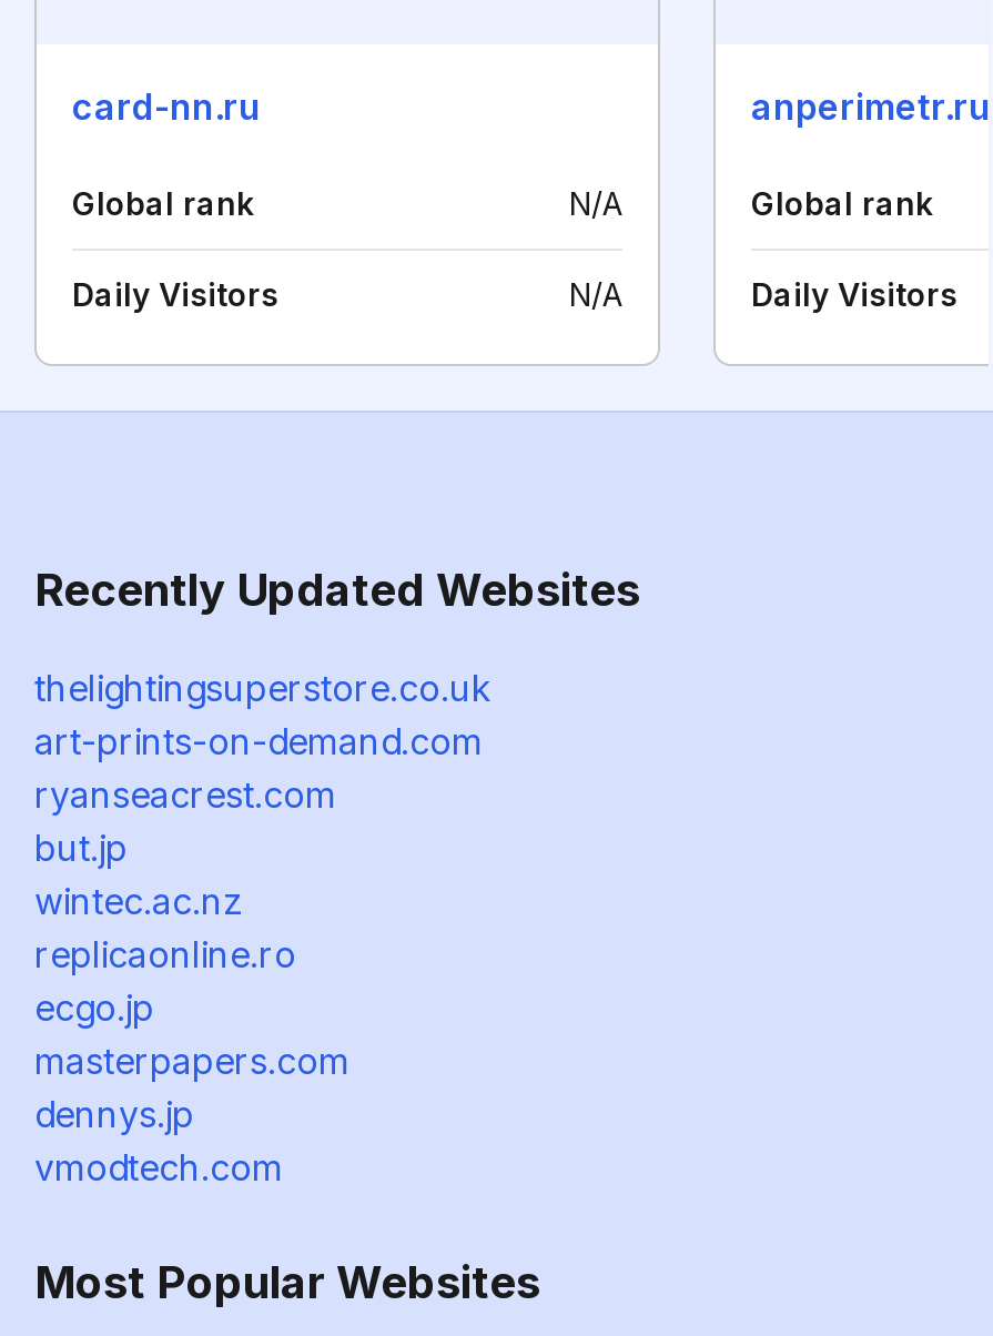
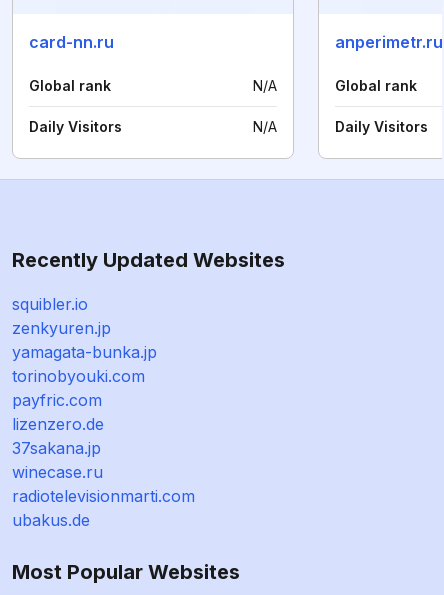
- thelightingsuperstore.co.uk
- art-prints-on-demand.com
- ryanseacrest.com
- but.jp
- wintec.ac.nz
- replicaonline.ro
- ecgo.jp
- masterpapers.com
- dennys.jp
- vmodtech.com
+ squibler.io
+ zenkyuren.jp
+ yamagata-bunka.jp
+ torinobyouki.com
+ payfric.com
+ lizenzero.de
+ 37sakana.jp
+ winecase.ru
+ radiotelevisionmarti.com
+ ubakus.de
